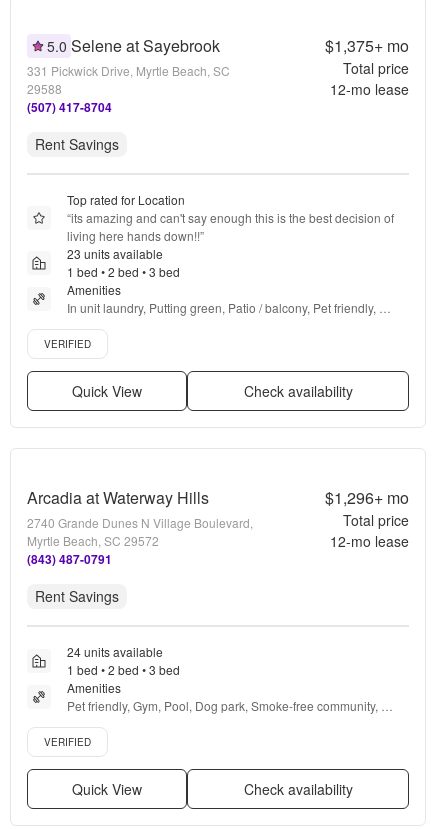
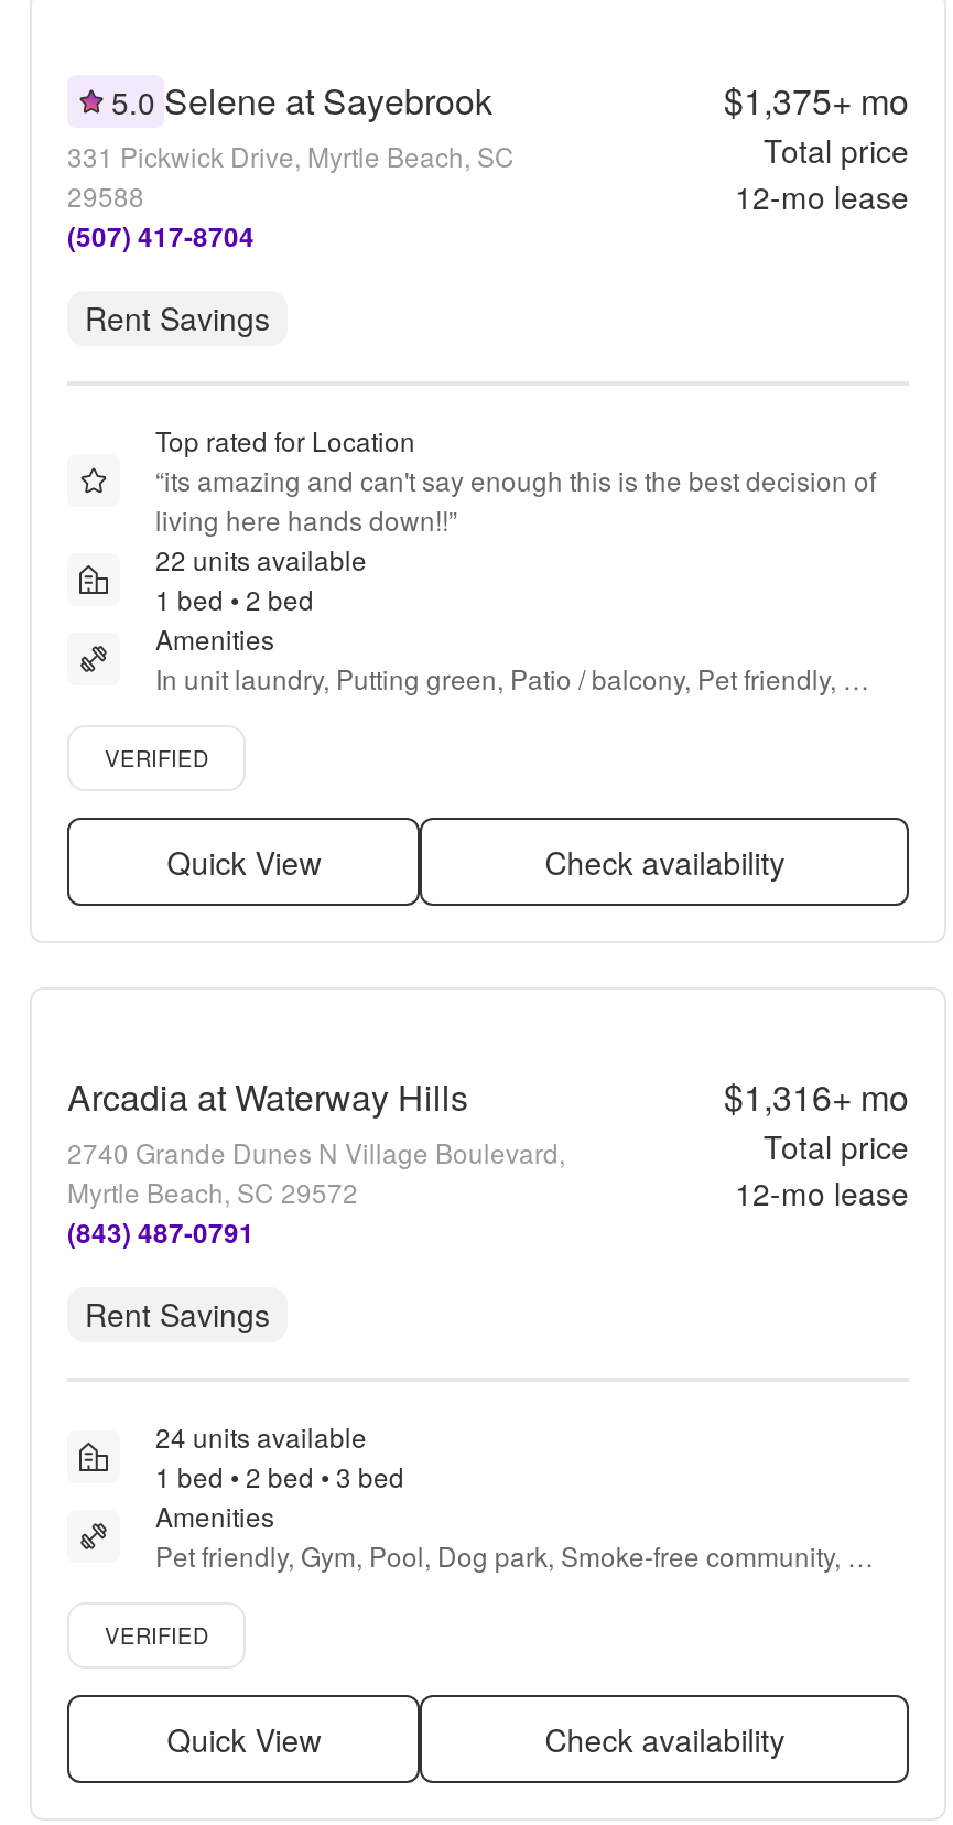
- 23 units available
- 1 bed • 2 bed • 3 bed
+ 22 units available
+ 1 bed • 2 bed

- $1,296+ mo
+ $1,316+ mo
